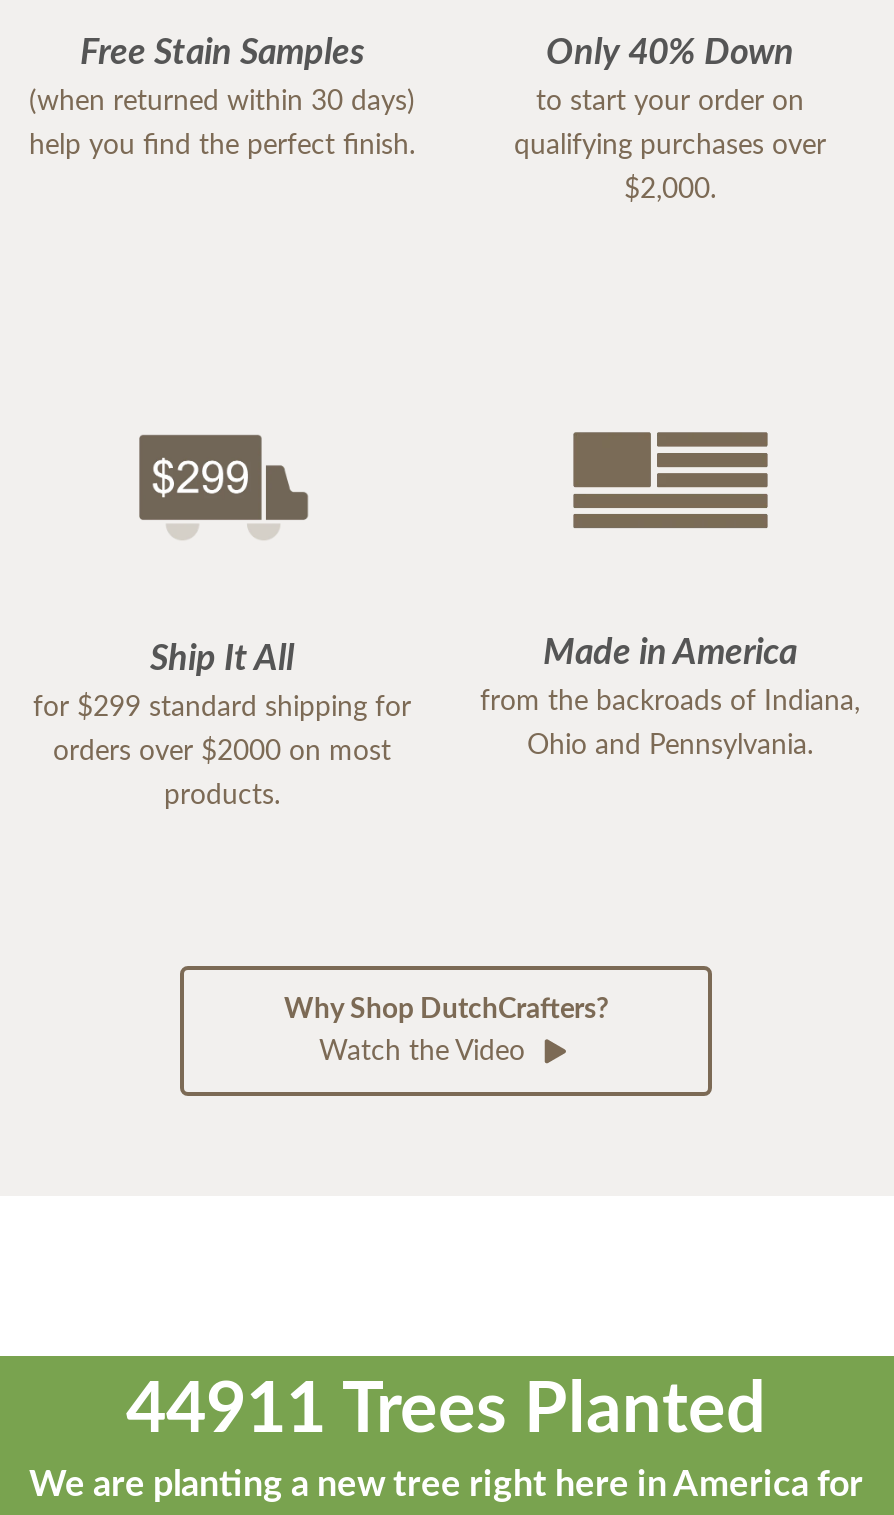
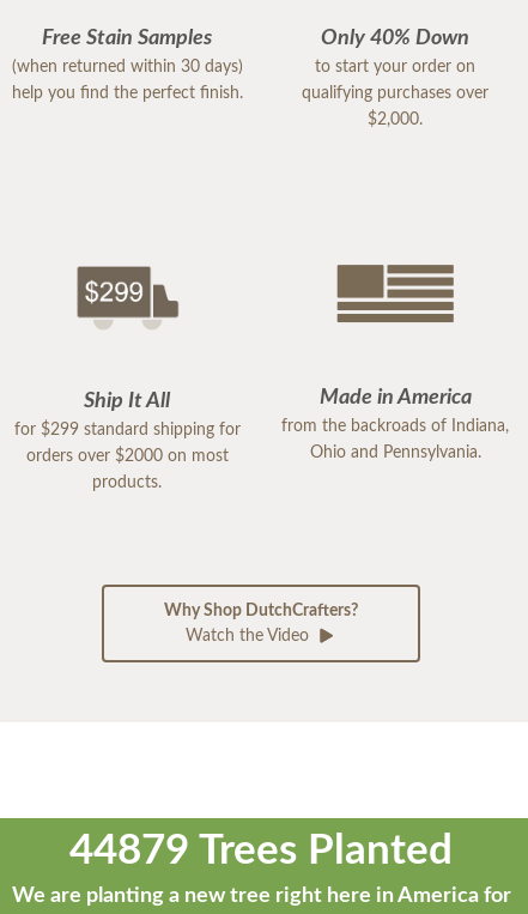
- 44911 Trees Planted
+ 44879 Trees Planted
